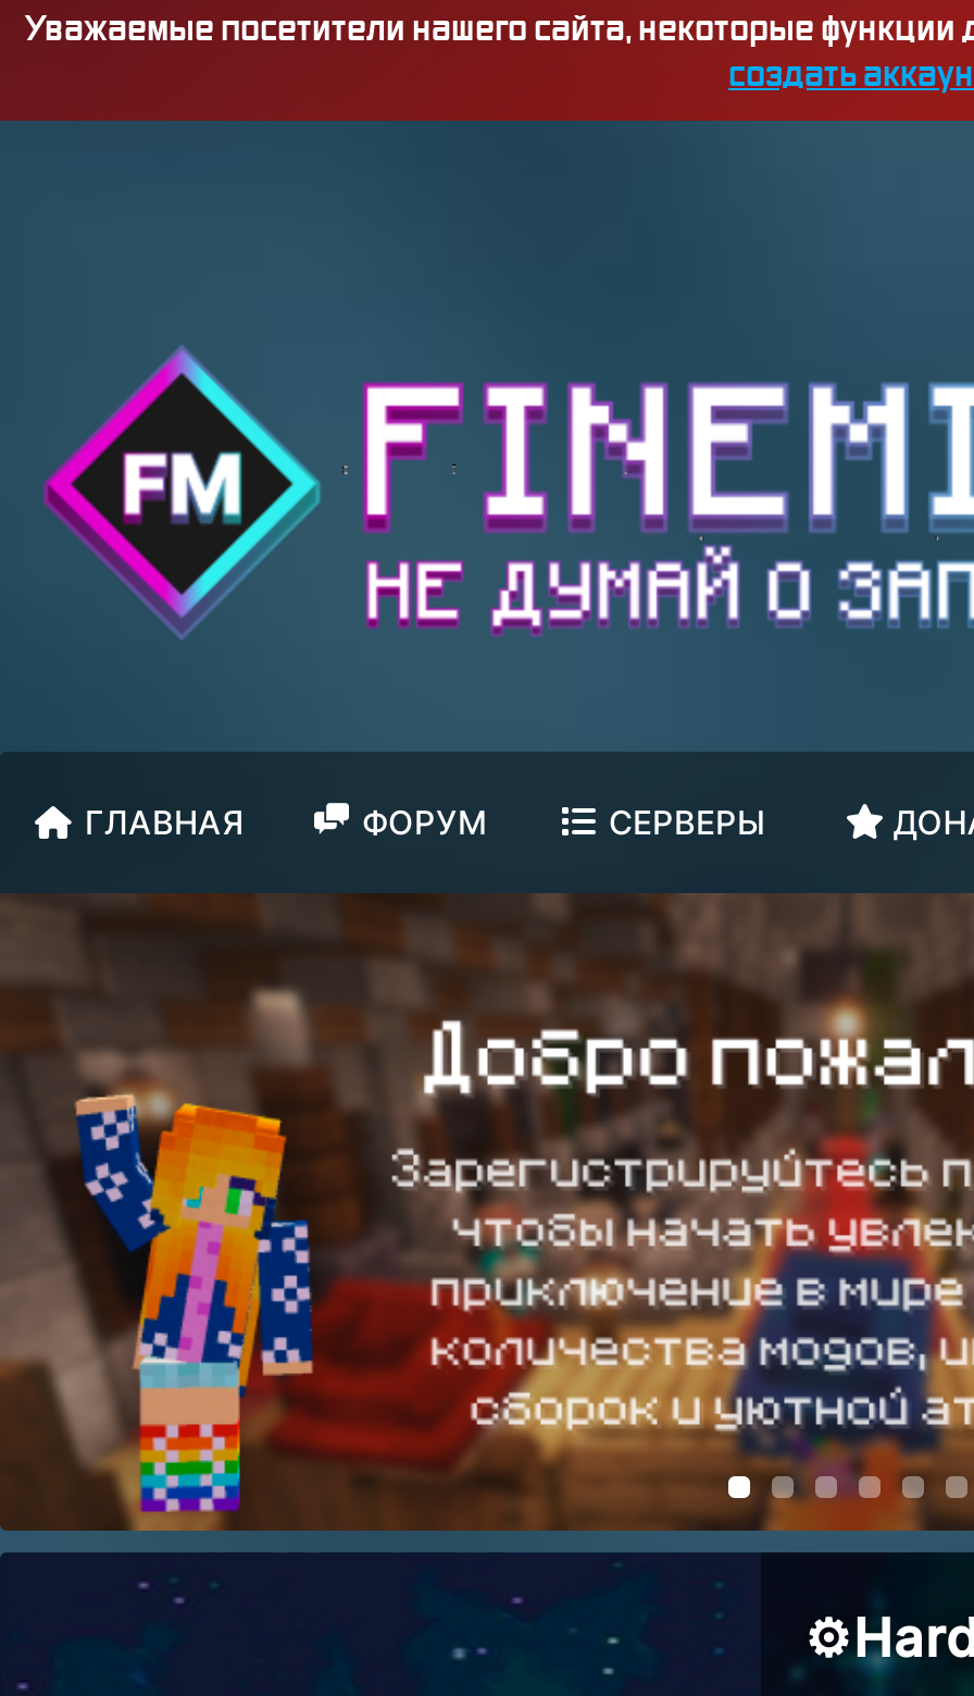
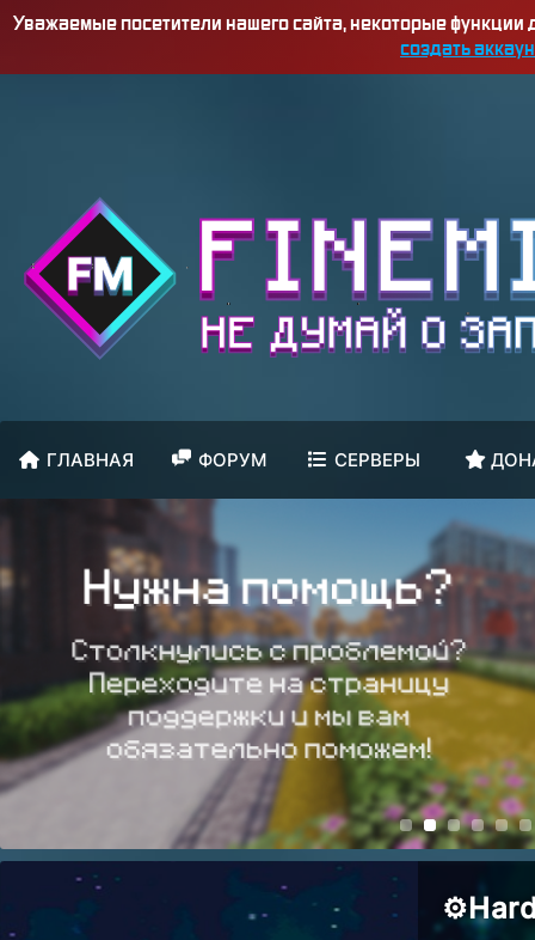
- [image]
+ [image]
